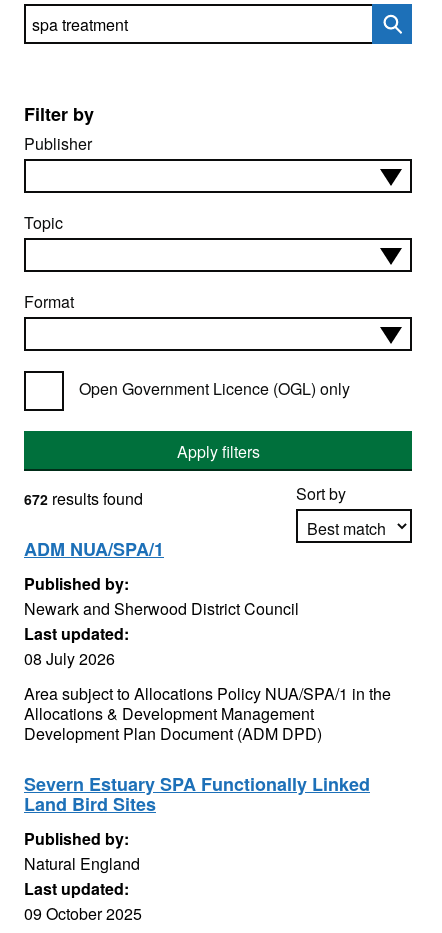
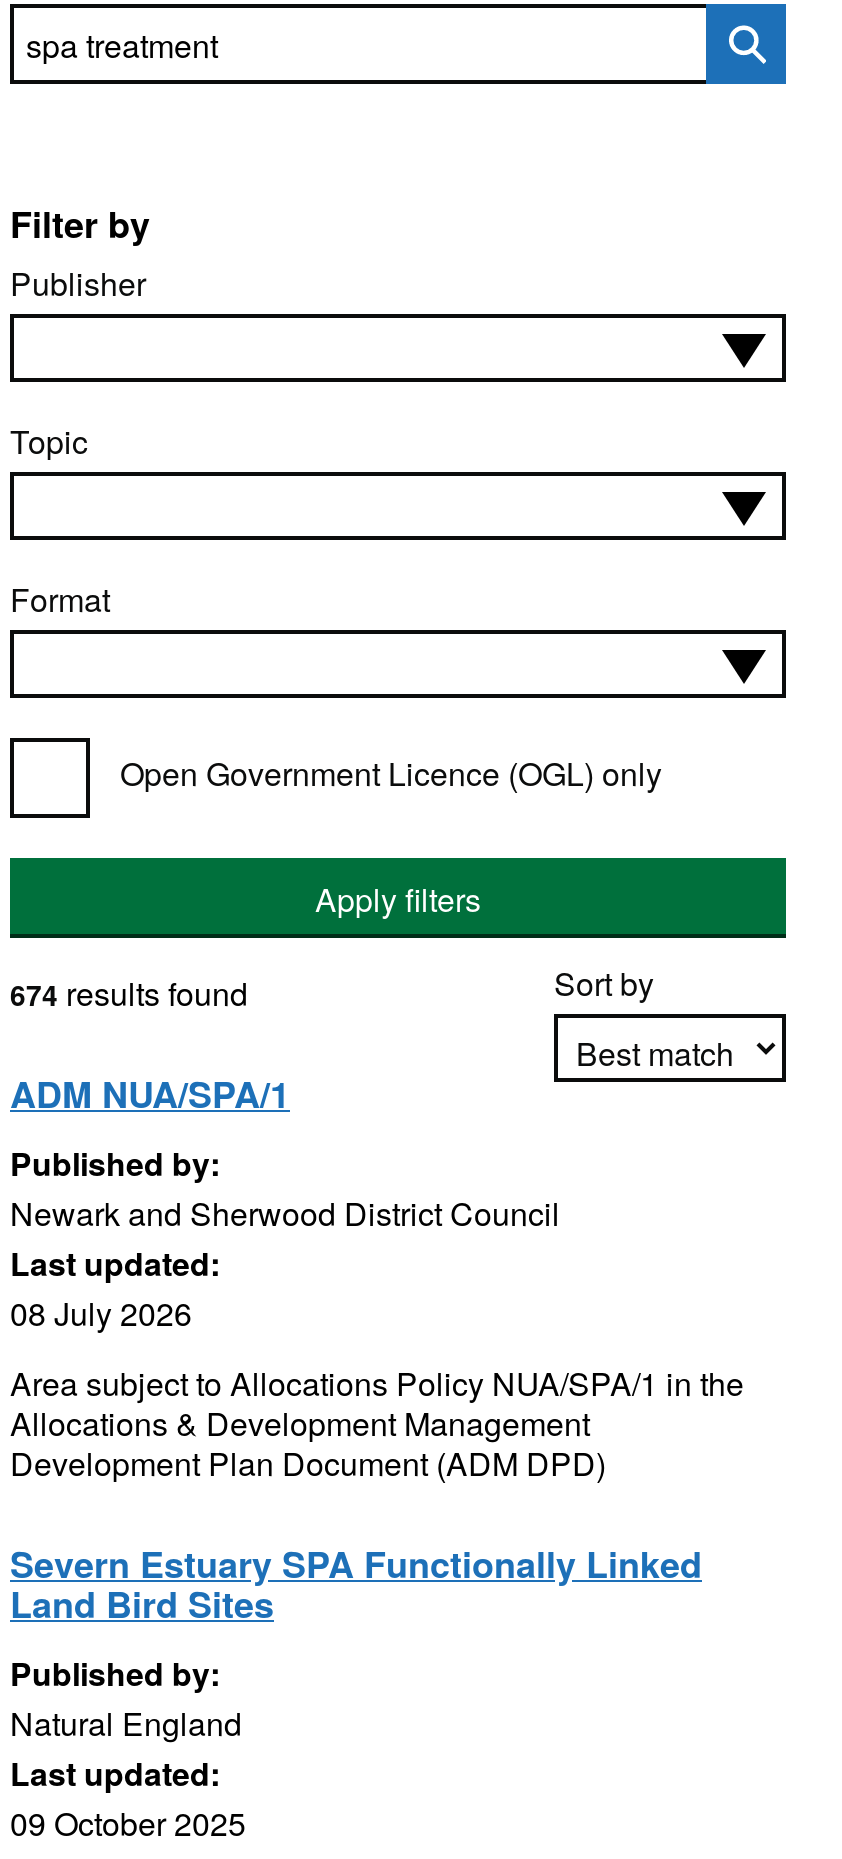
- 672 results found
+ 674 results found
